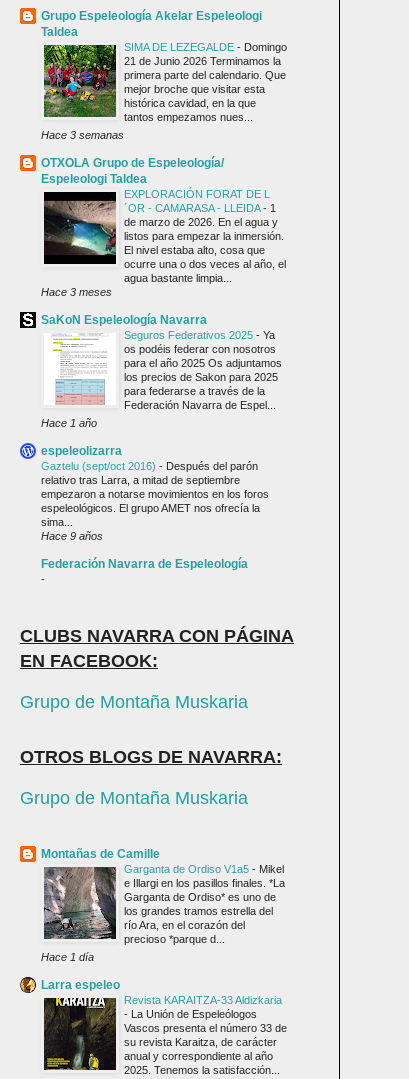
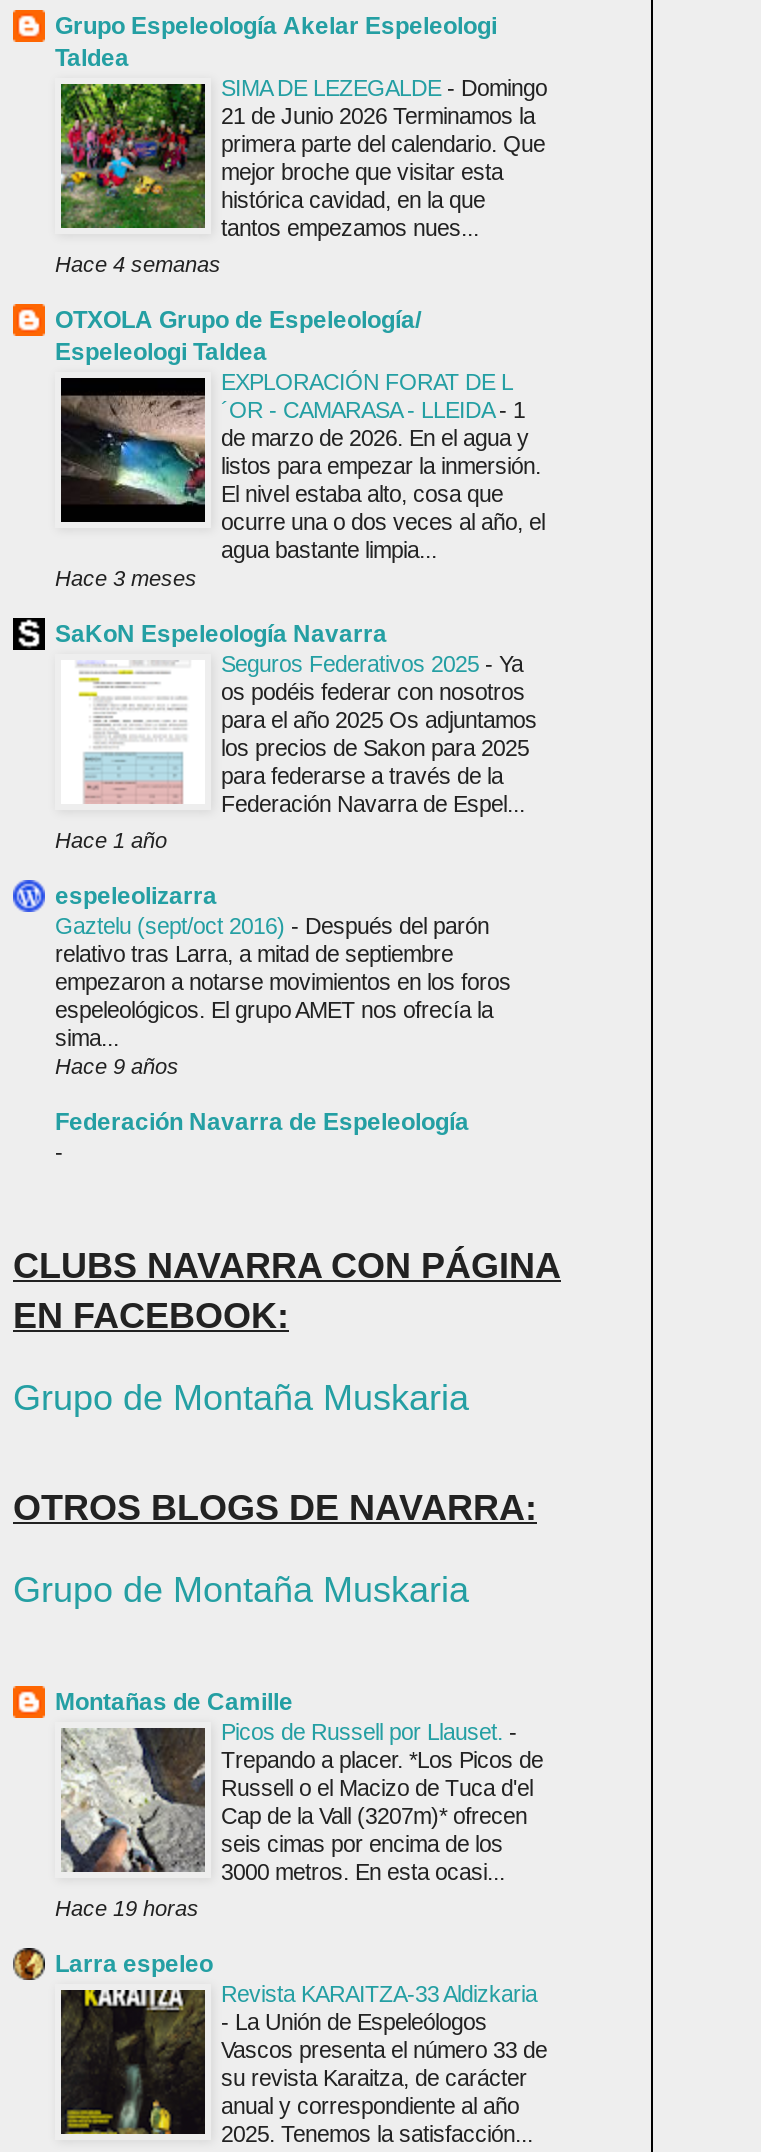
- Hace 3 semanas
+ Hace 4 semanas

- [image]
- Hace 1 día
+ [image]
+ Hace 19 horas

- Garganta de Ordiso V1a5 - Mikel
- e Illargi en los pasillos finales. *La
- Garganta de Ordiso* es uno de
- los grandes tramos estrella del
- río Ara, en el corazón del
- precioso *parque d...
+ Picos de Russell por Llauset. -
+ Trepando a placer. *Los Picos de
+ Russell o el Macizo de Tuca d'el
+ Cap de la Vall (3207m)* ofrecen
+ seis cimas por encima de los
+ 3000 metros. En esta ocasi...
